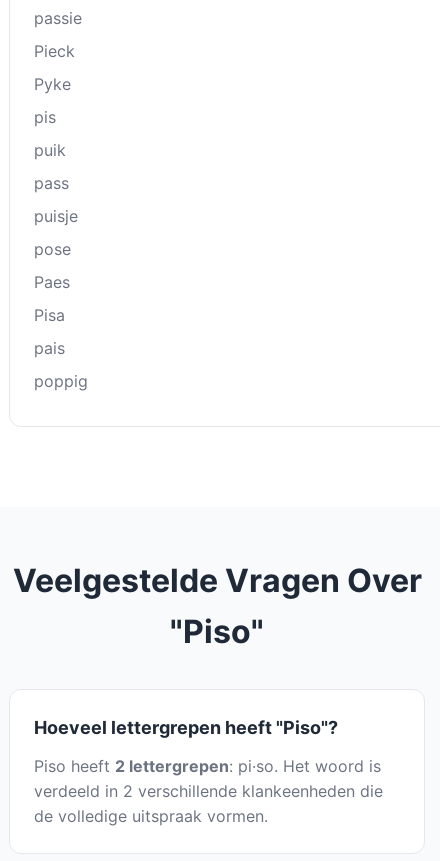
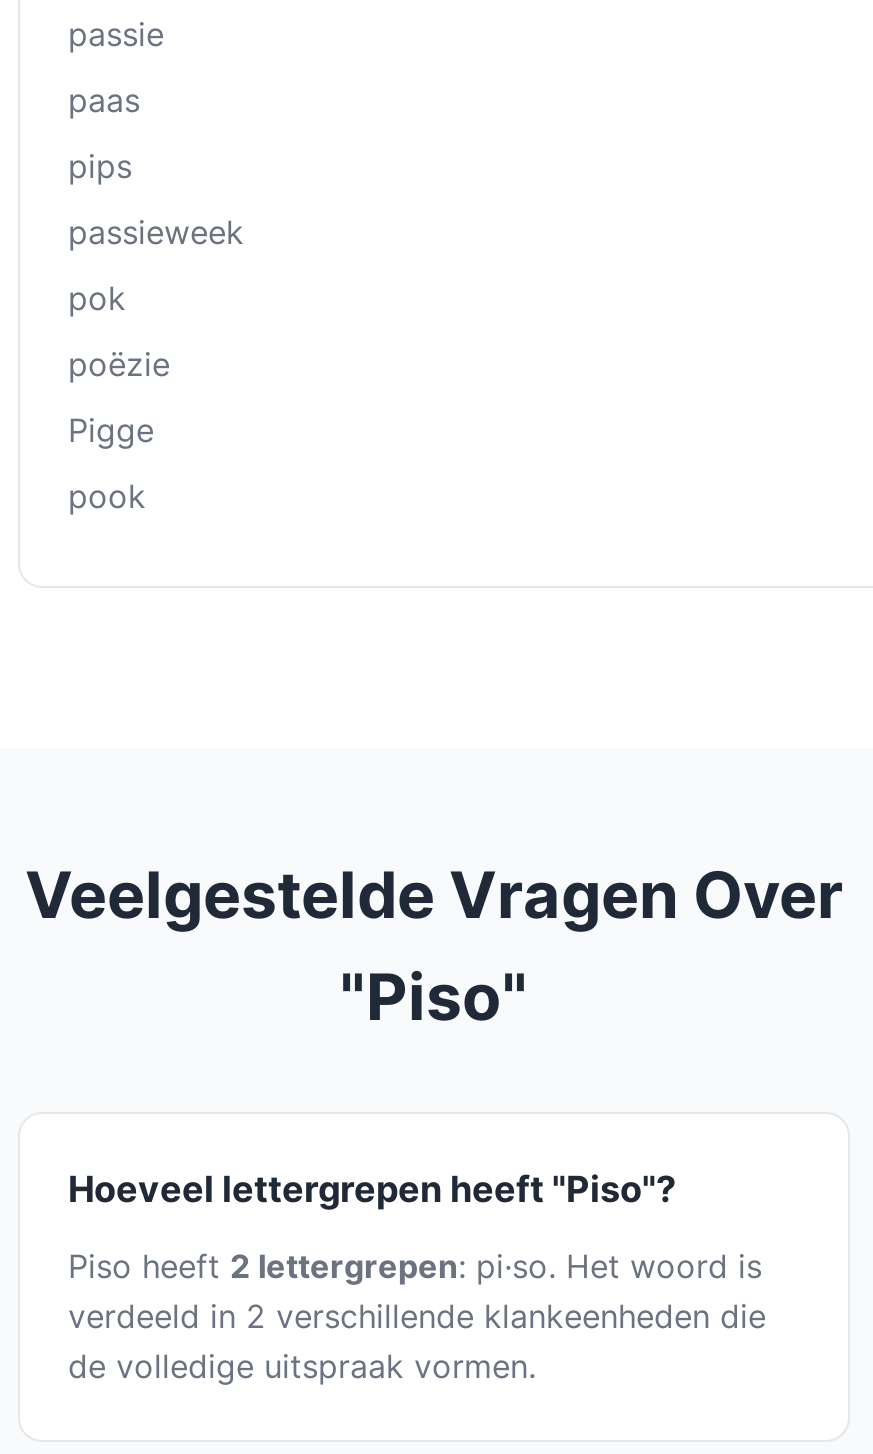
- Pieck
- Pyke
- pis
- puik
- pass
- puisje
- pose
- Paes
- Pisa
- pais
- poppig
+ paas
+ pips
+ passieweek
+ pok
+ poëzie
+ Pigge
+ pook
